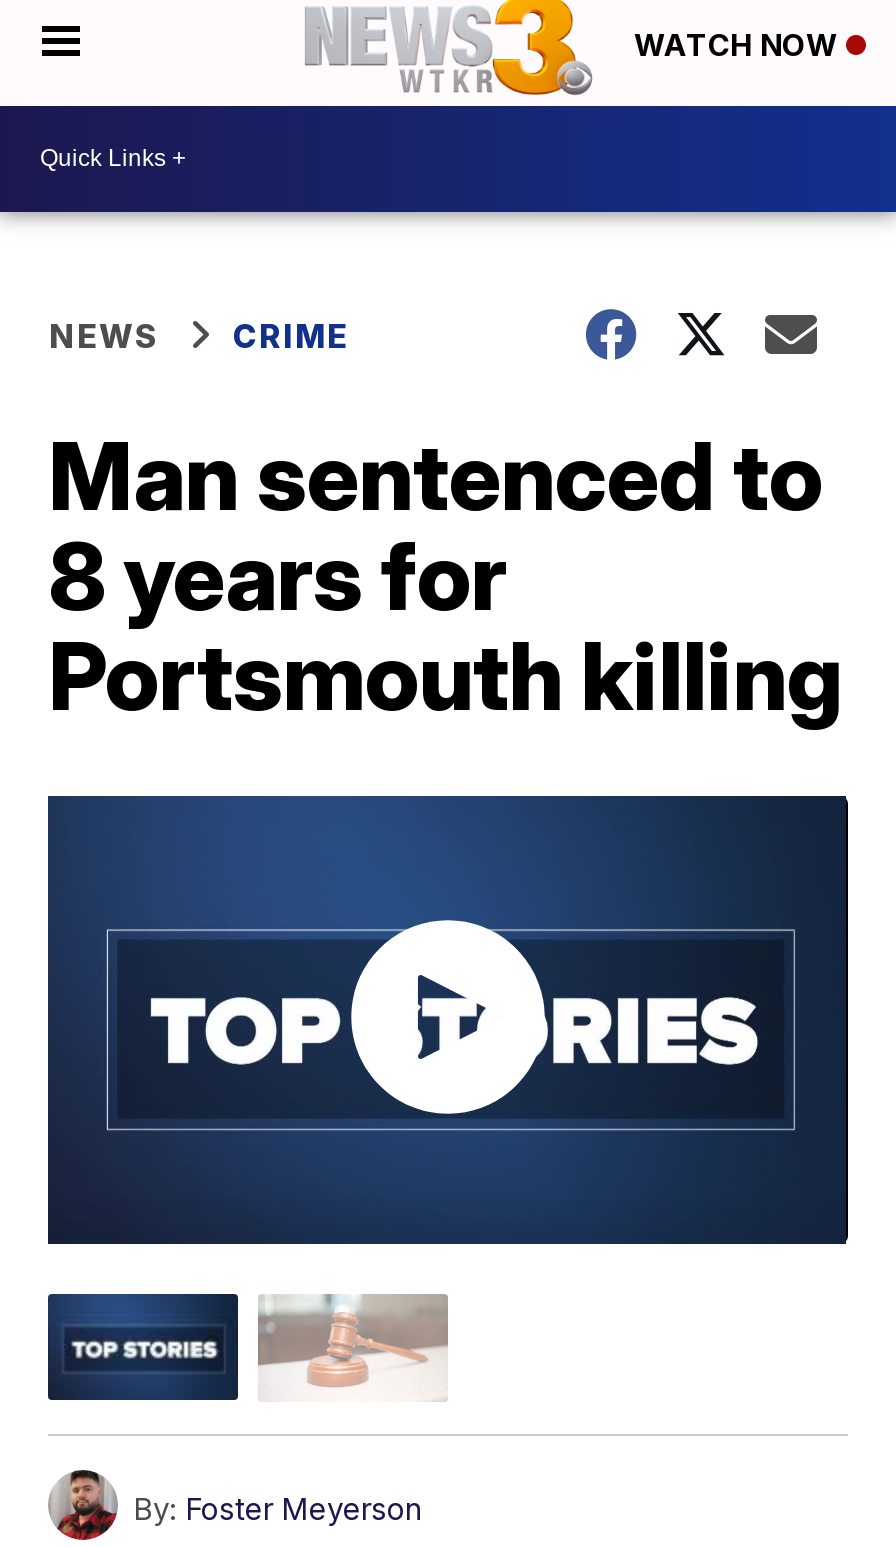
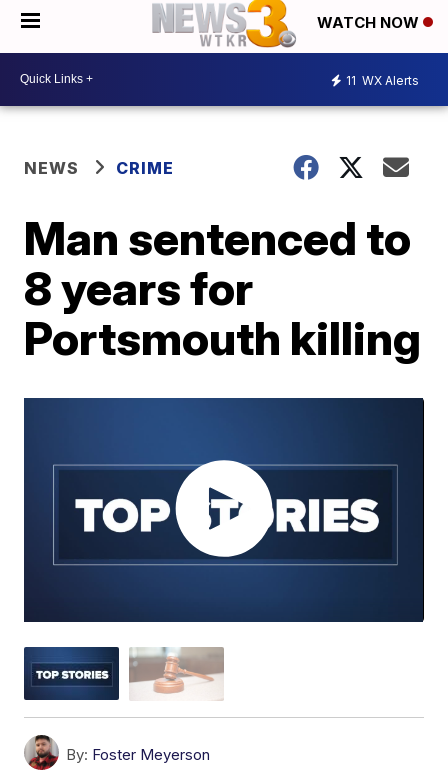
+ 11 WX Alerts
